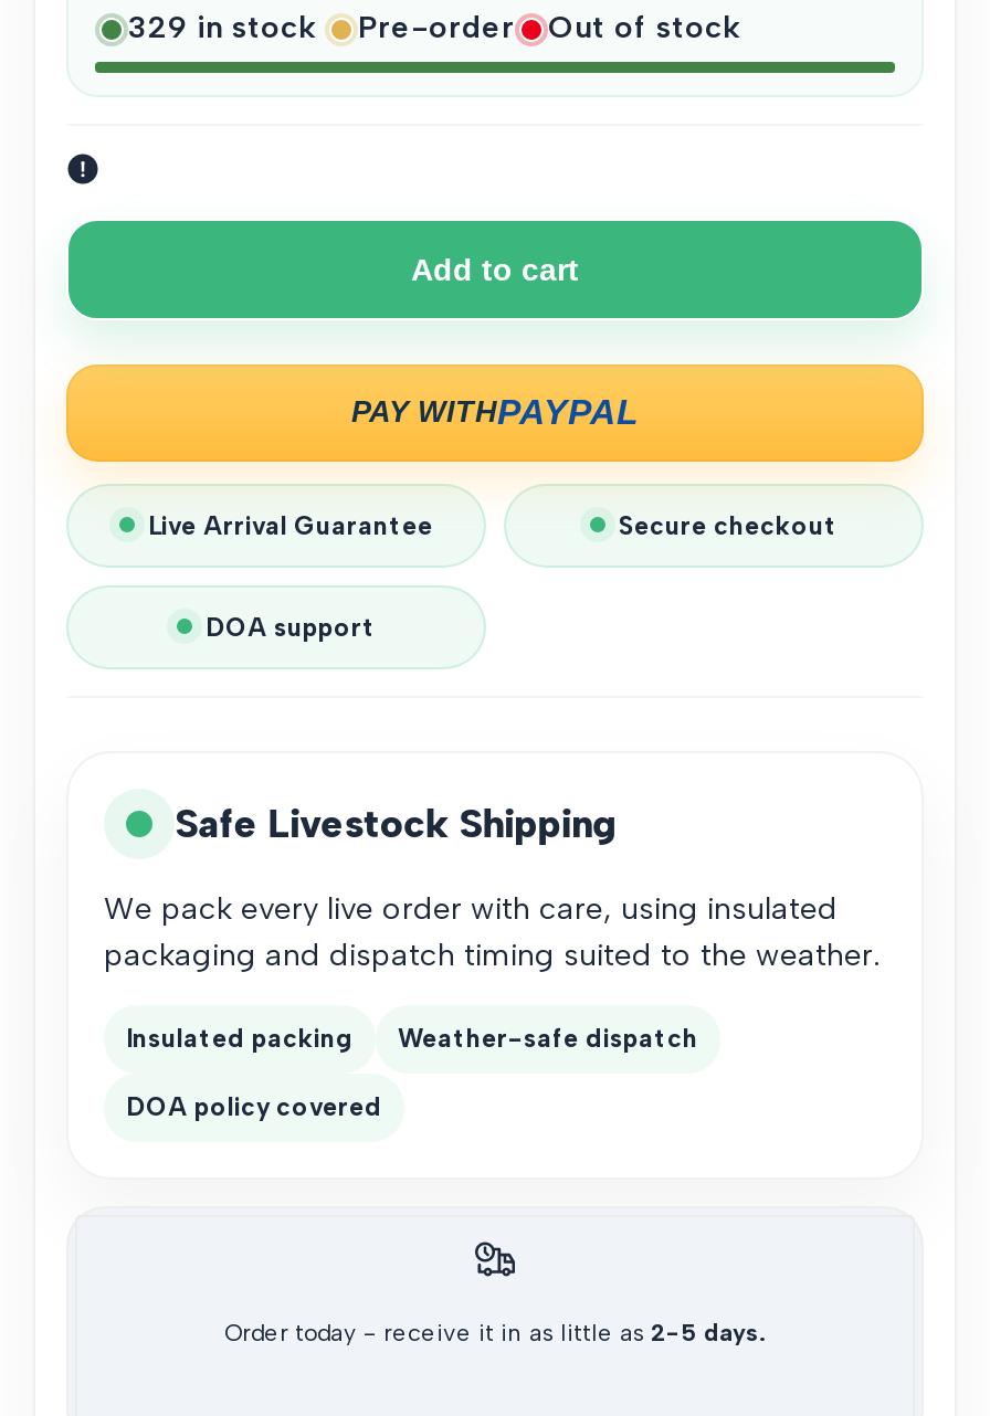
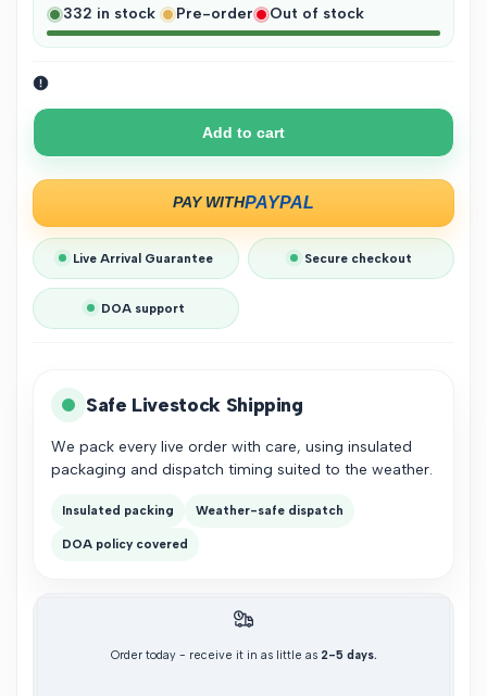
- 329 in stock Pre-order Out of stock
+ 332 in stock Pre-order Out of stock
